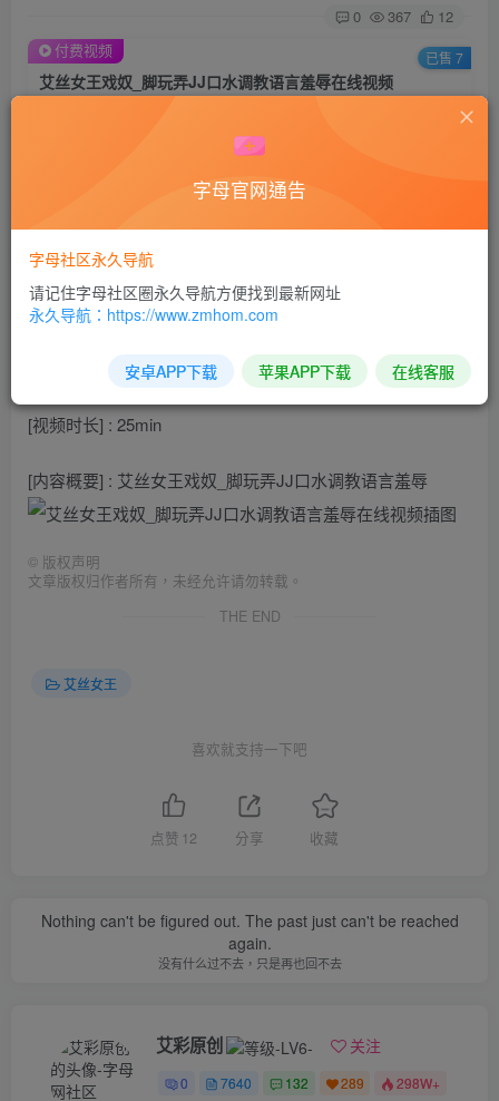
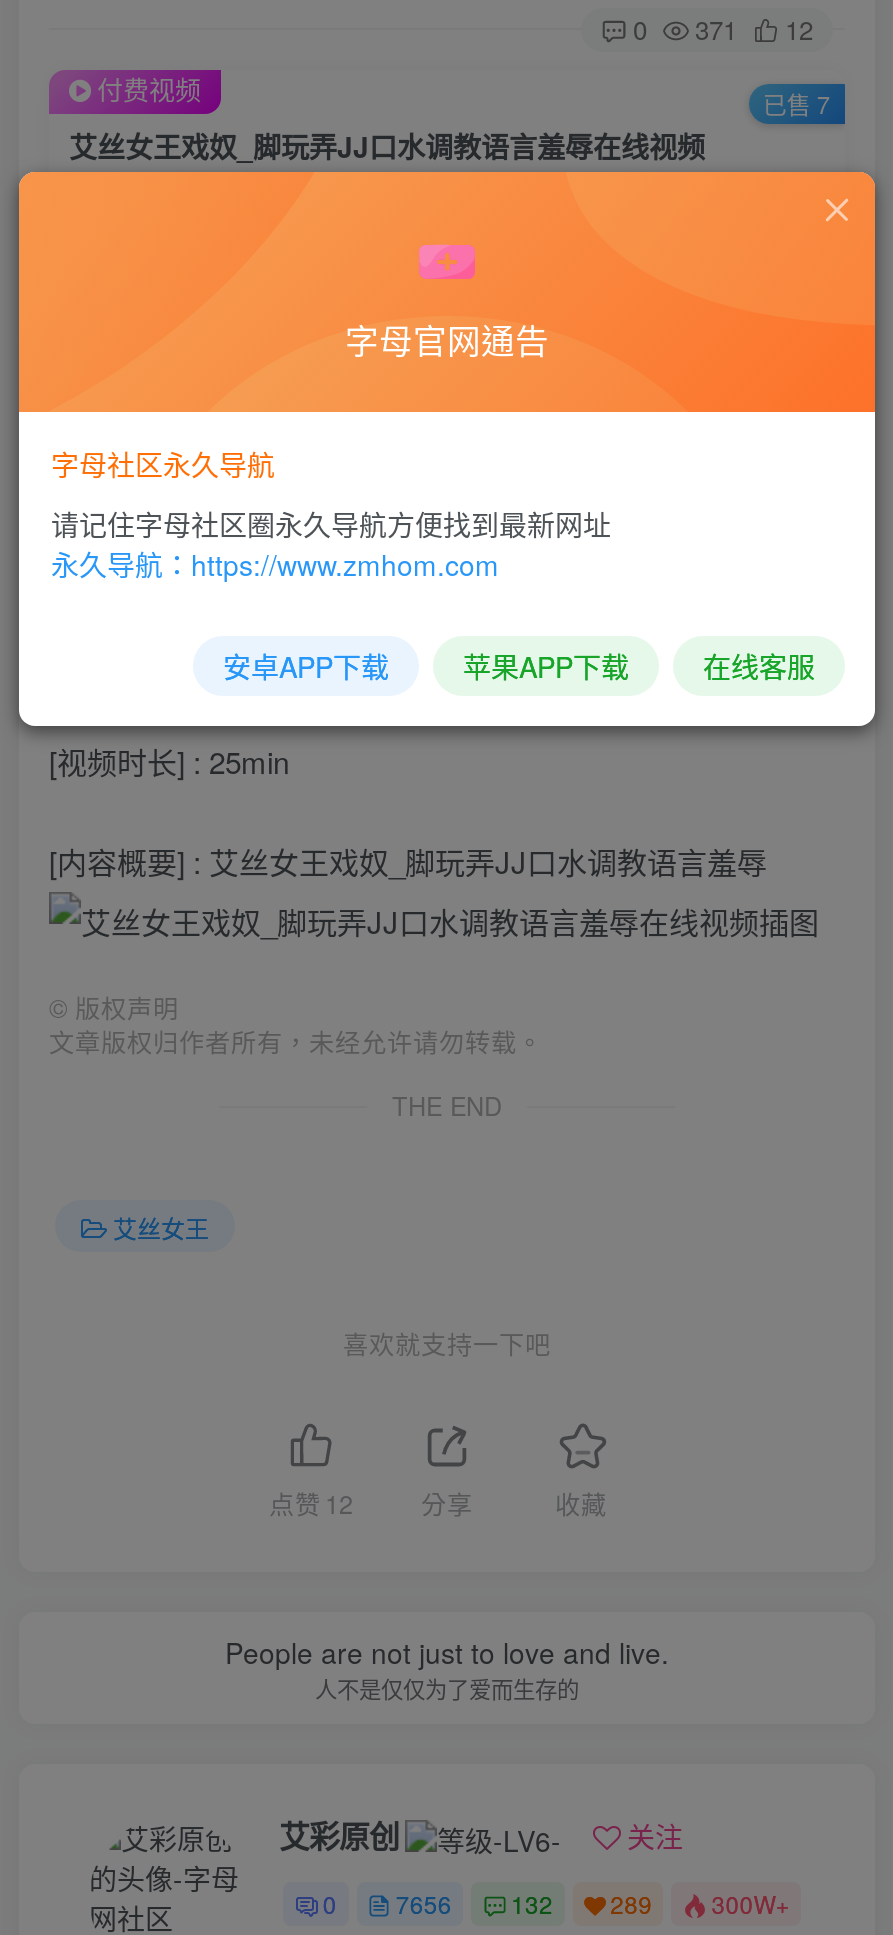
- 0 367 12
+ 0 371 12

- Nothing can't be figured out. The past just can't be reached
- again.
- 没有什么过不去，只是再也回不去
+ People are not just to love and live.
+ 人不是仅仅为了爱而生存的

- 7640
+ 7656

- 298W+
+ 300W+
